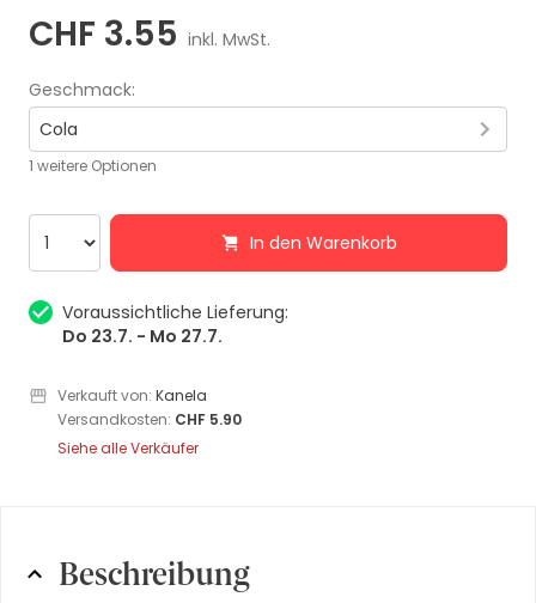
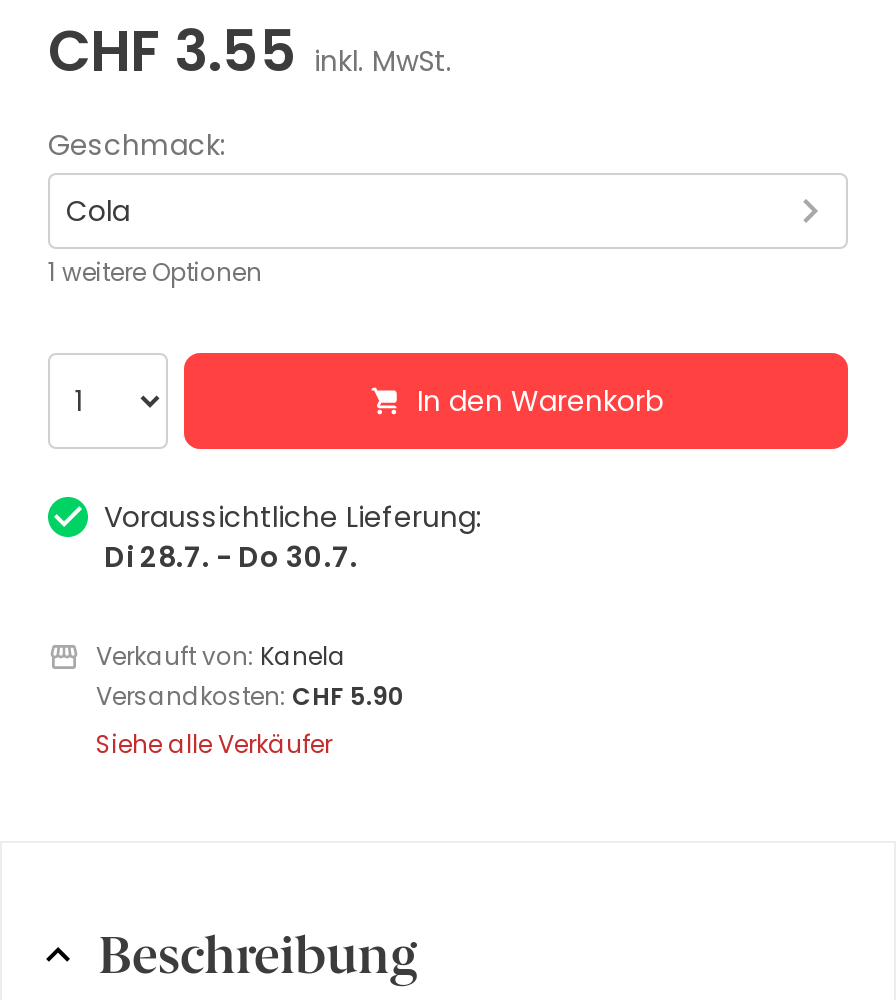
- Do 23.7. - Mo 27.7.
+ Di 28.7. - Do 30.7.
